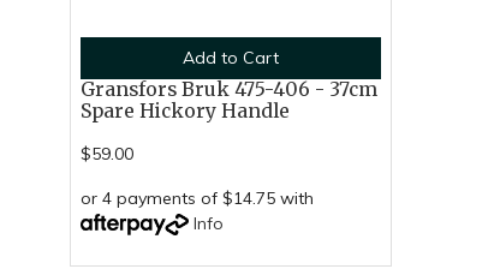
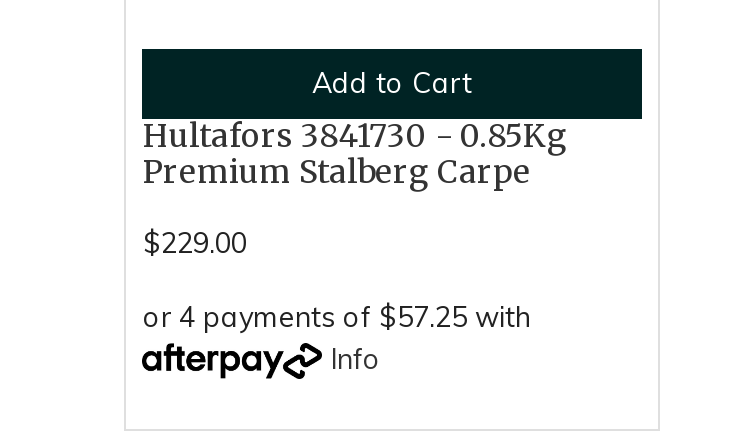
- Gransfors Bruk 475-406 - 37cm
- Spare Hickory Handle
+ Hultafors 3841730 - 0.85Kg
+ Premium Stalberg Carpe

- $59.00
+ $229.00

- or 4 payments of $14.75 with
+ or 4 payments of $57.25 with
